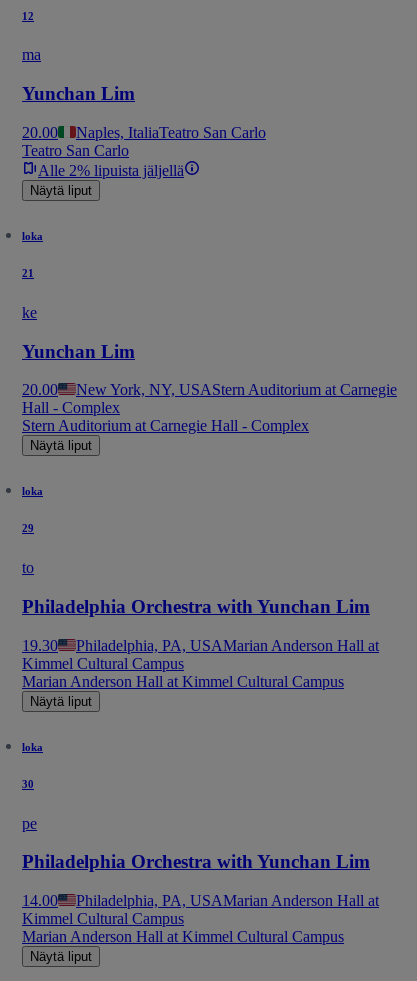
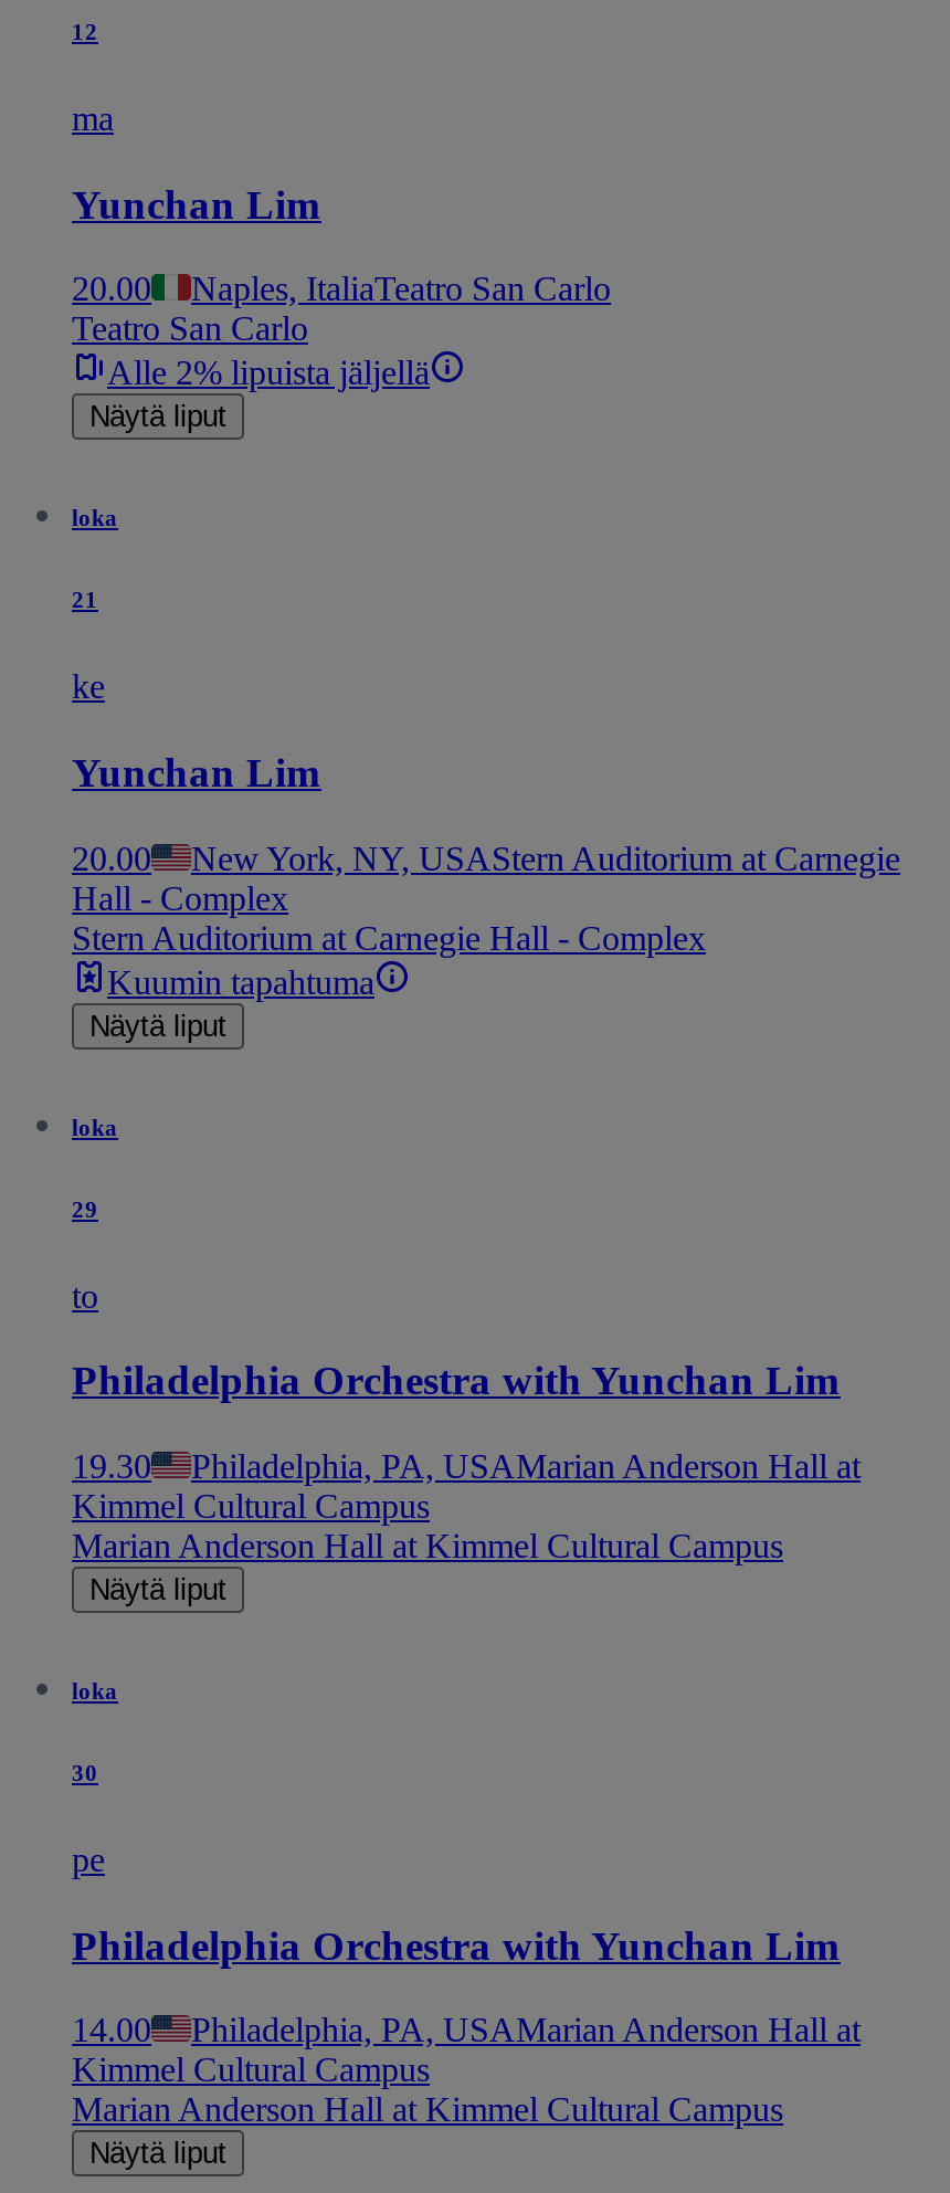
+ Kuumin tapahtuma
